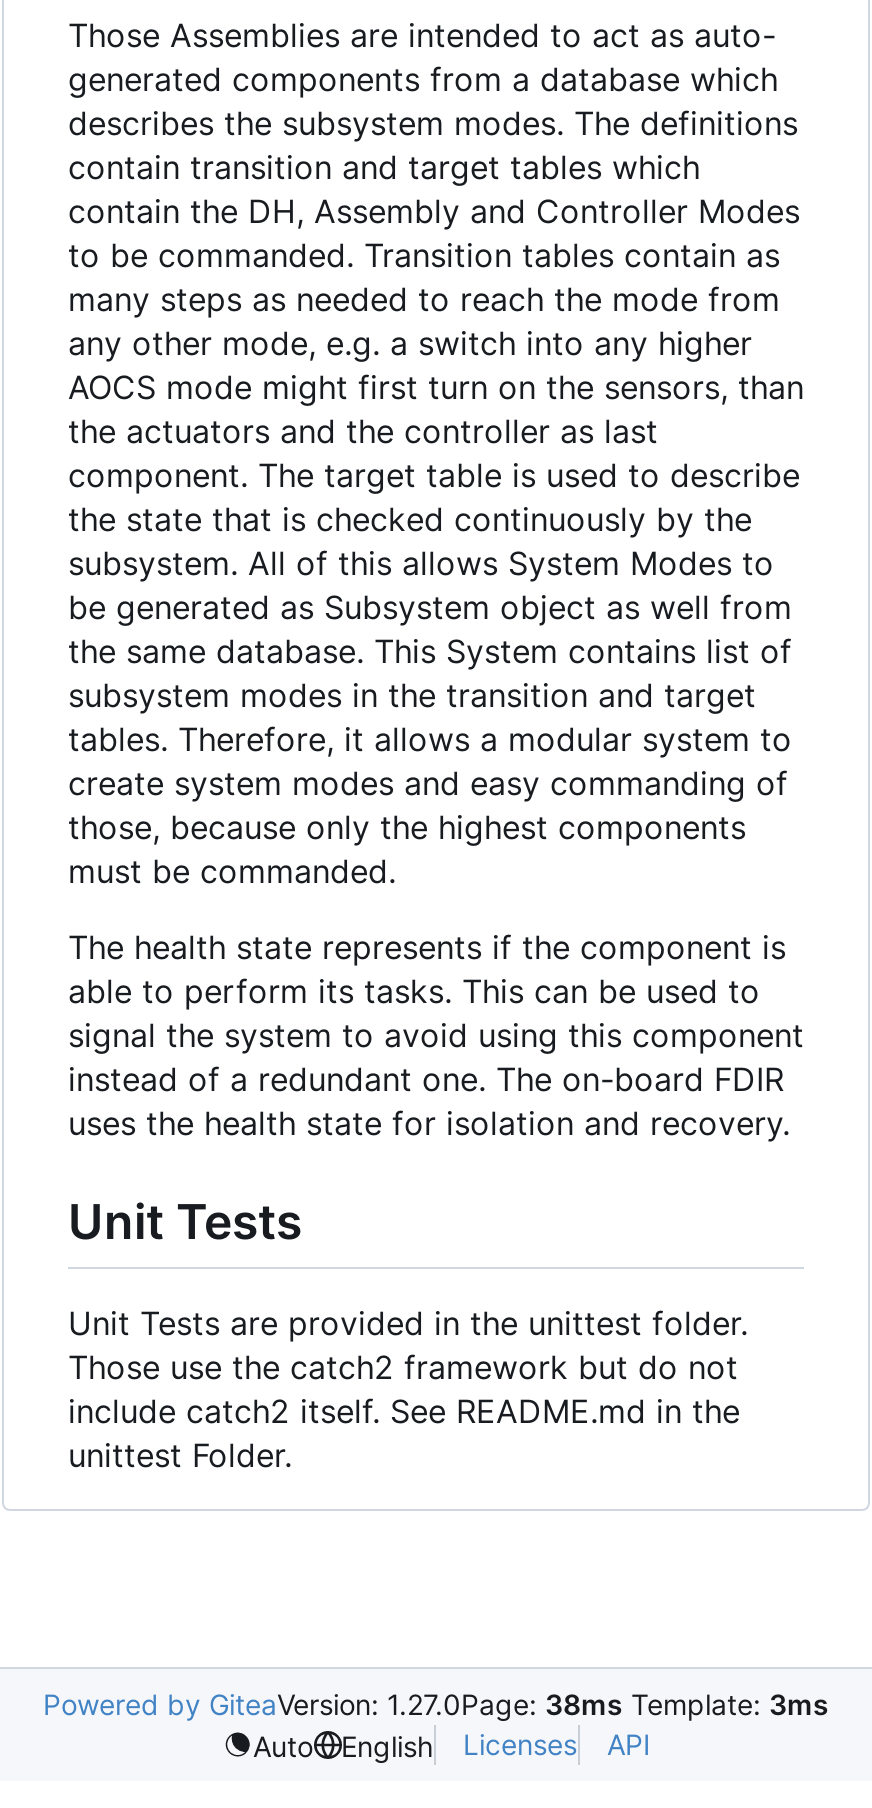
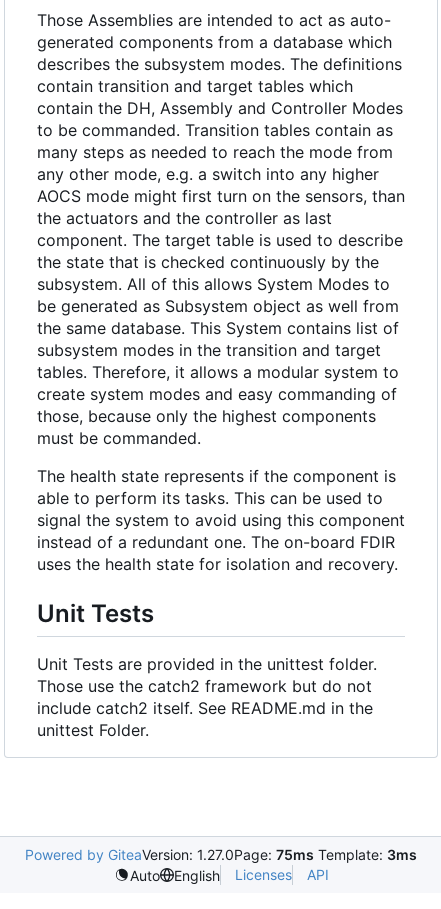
- Powered by GiteaVersion: 1.27.0Page: 38ms Template: 3ms
+ Powered by GiteaVersion: 1.27.0Page: 75ms Template: 3ms
